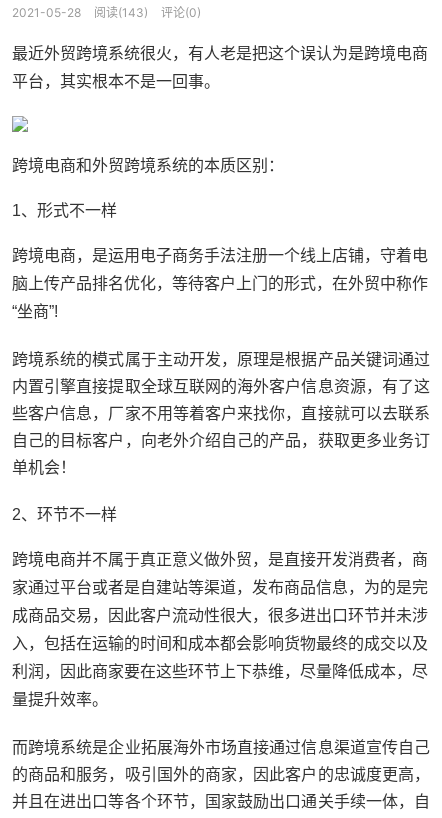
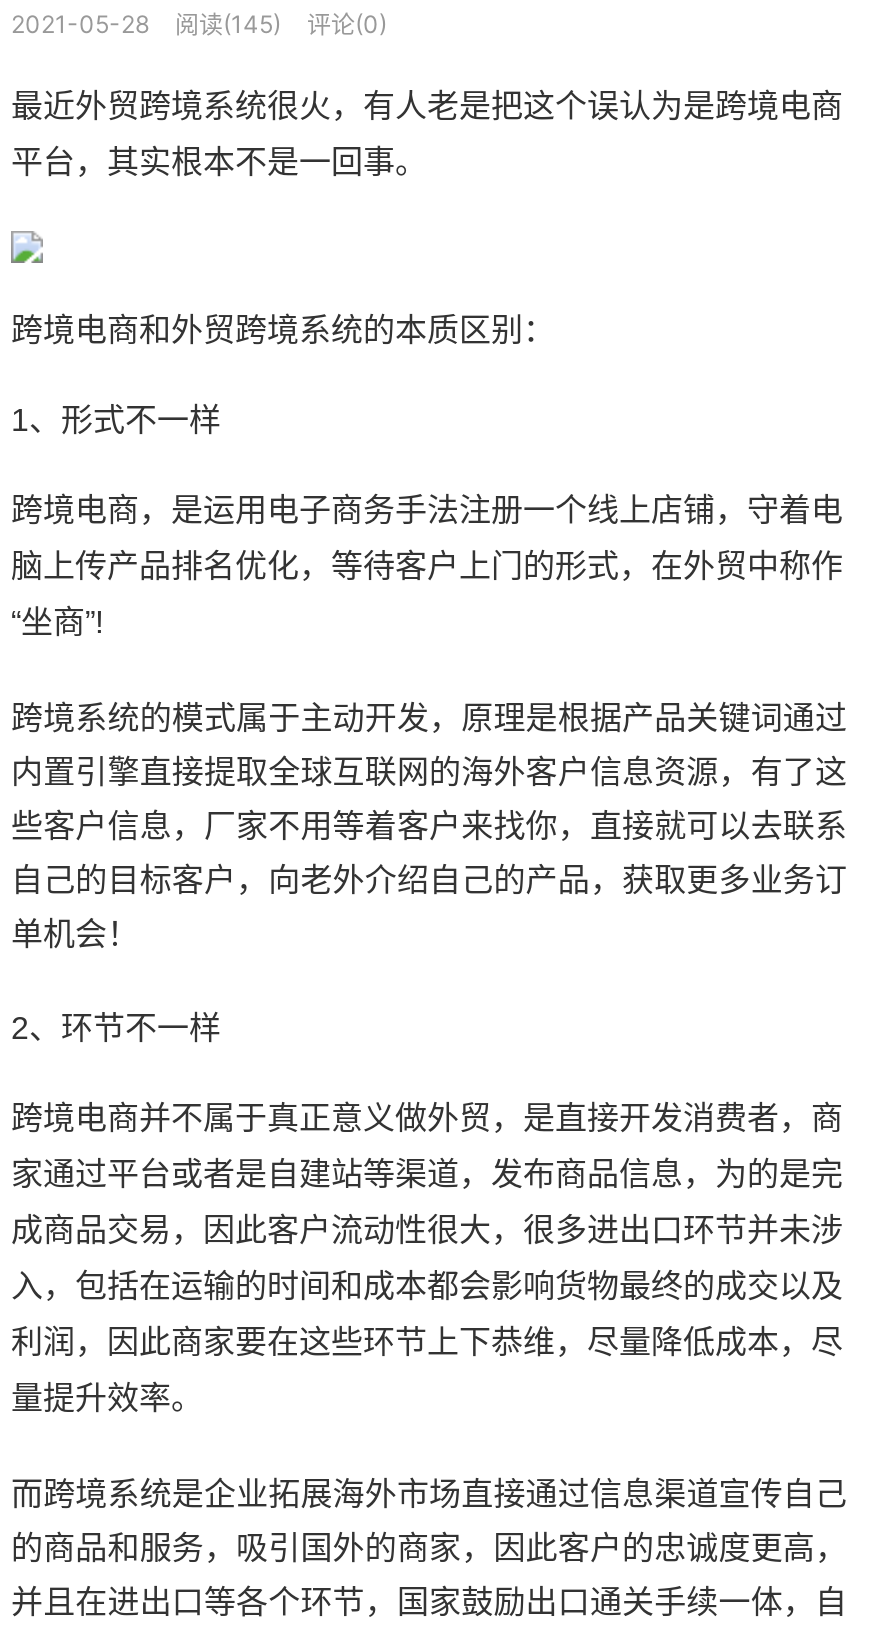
- 2021-05-28 阅读(143) 评论(0)
+ 2021-05-28 阅读(145) 评论(0)
